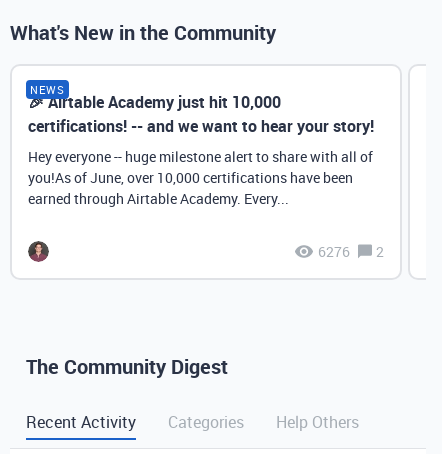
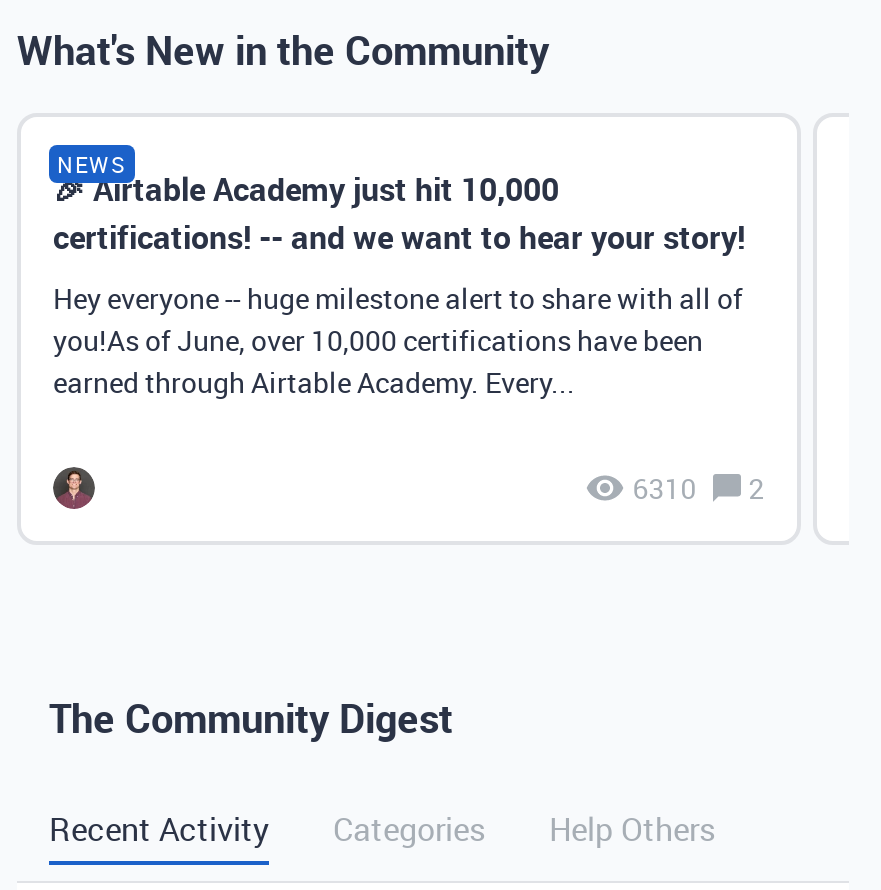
- 6276 2
+ 6310 2
